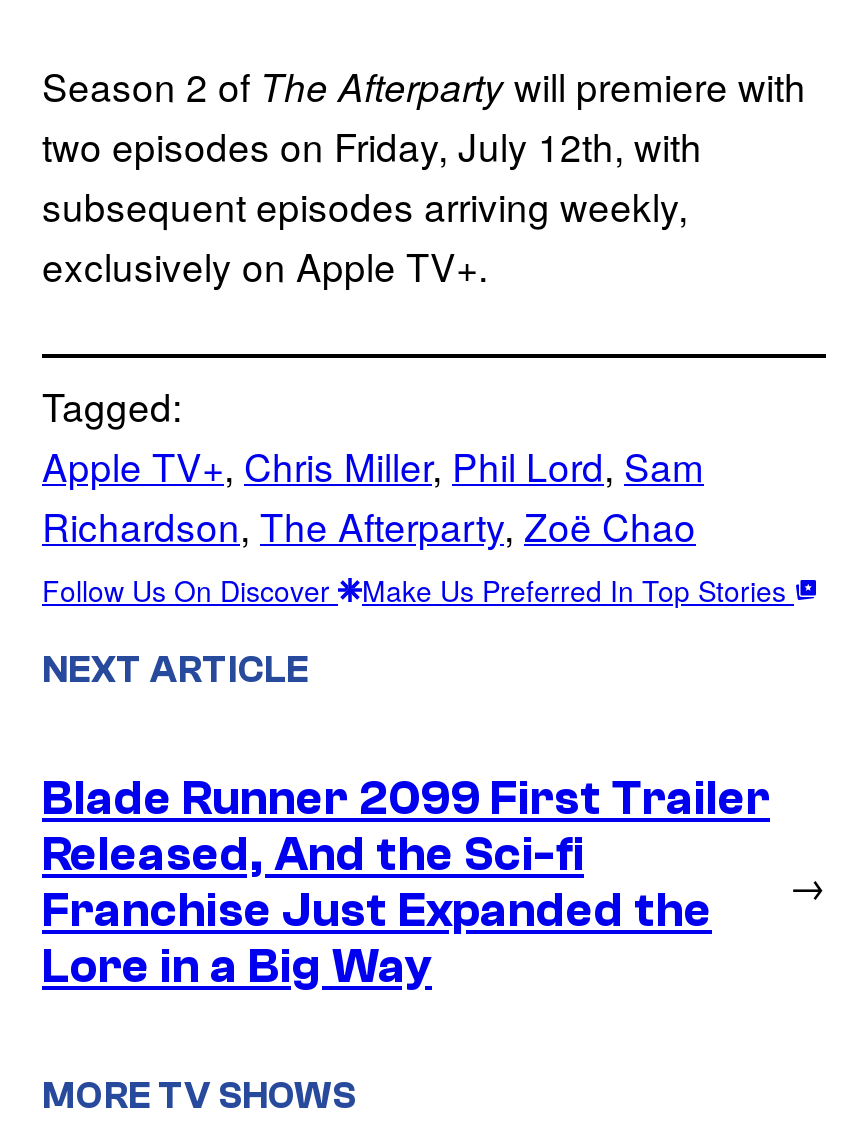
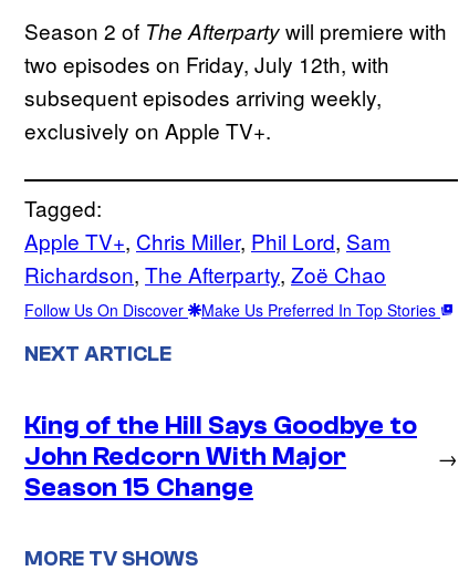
- Blade Runner 2099 First Trailer
- Released, And the Sci-fi
- Franchise Just Expanded the
- Lore in a Big Way
+ King of the Hill Says Goodbye to
+ John Redcorn With Major
+ Season 15 Change
